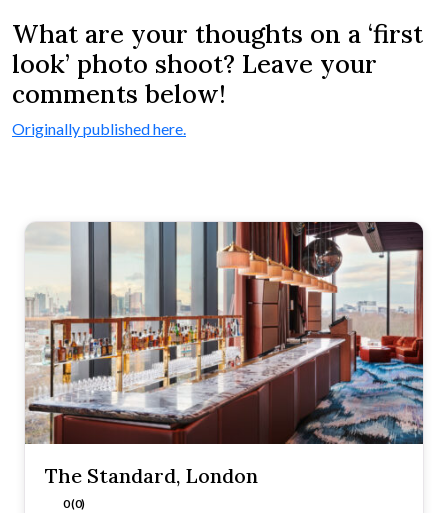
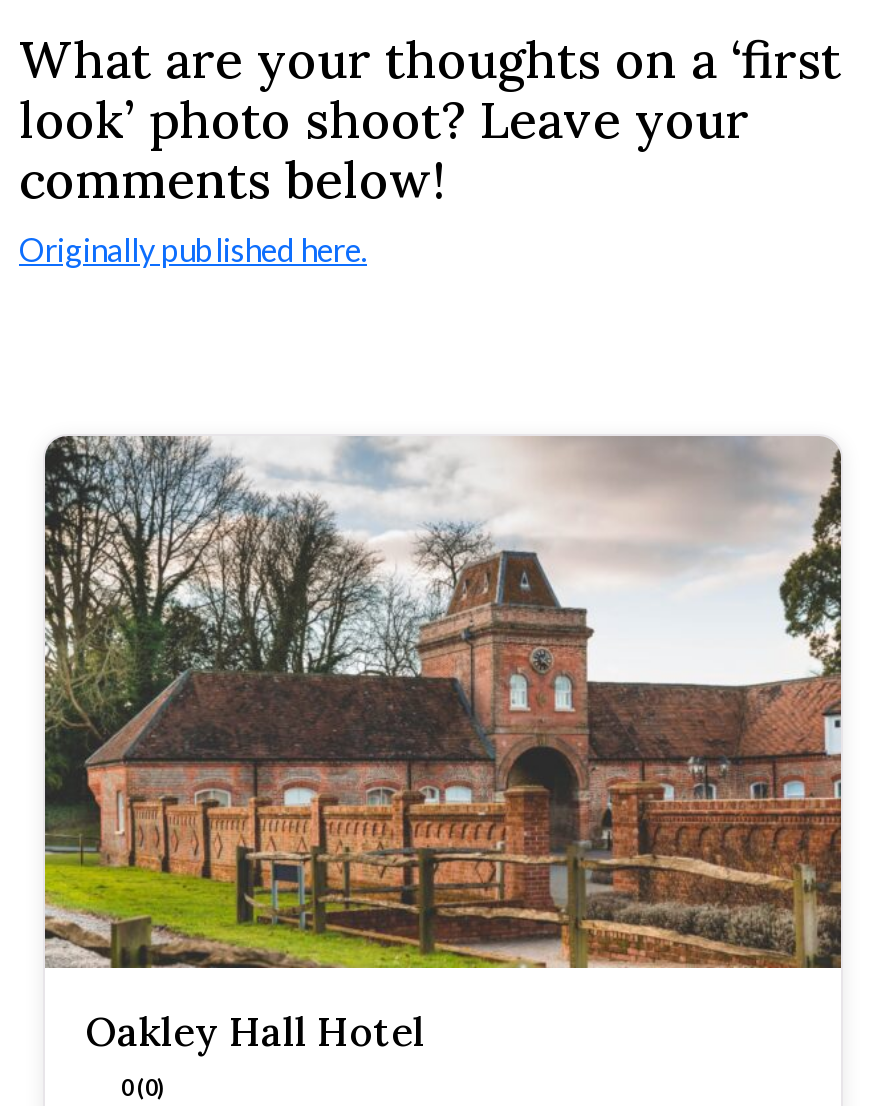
- [image]
- The Standard, London
+ [image]
+ Oakley Hall Hotel
